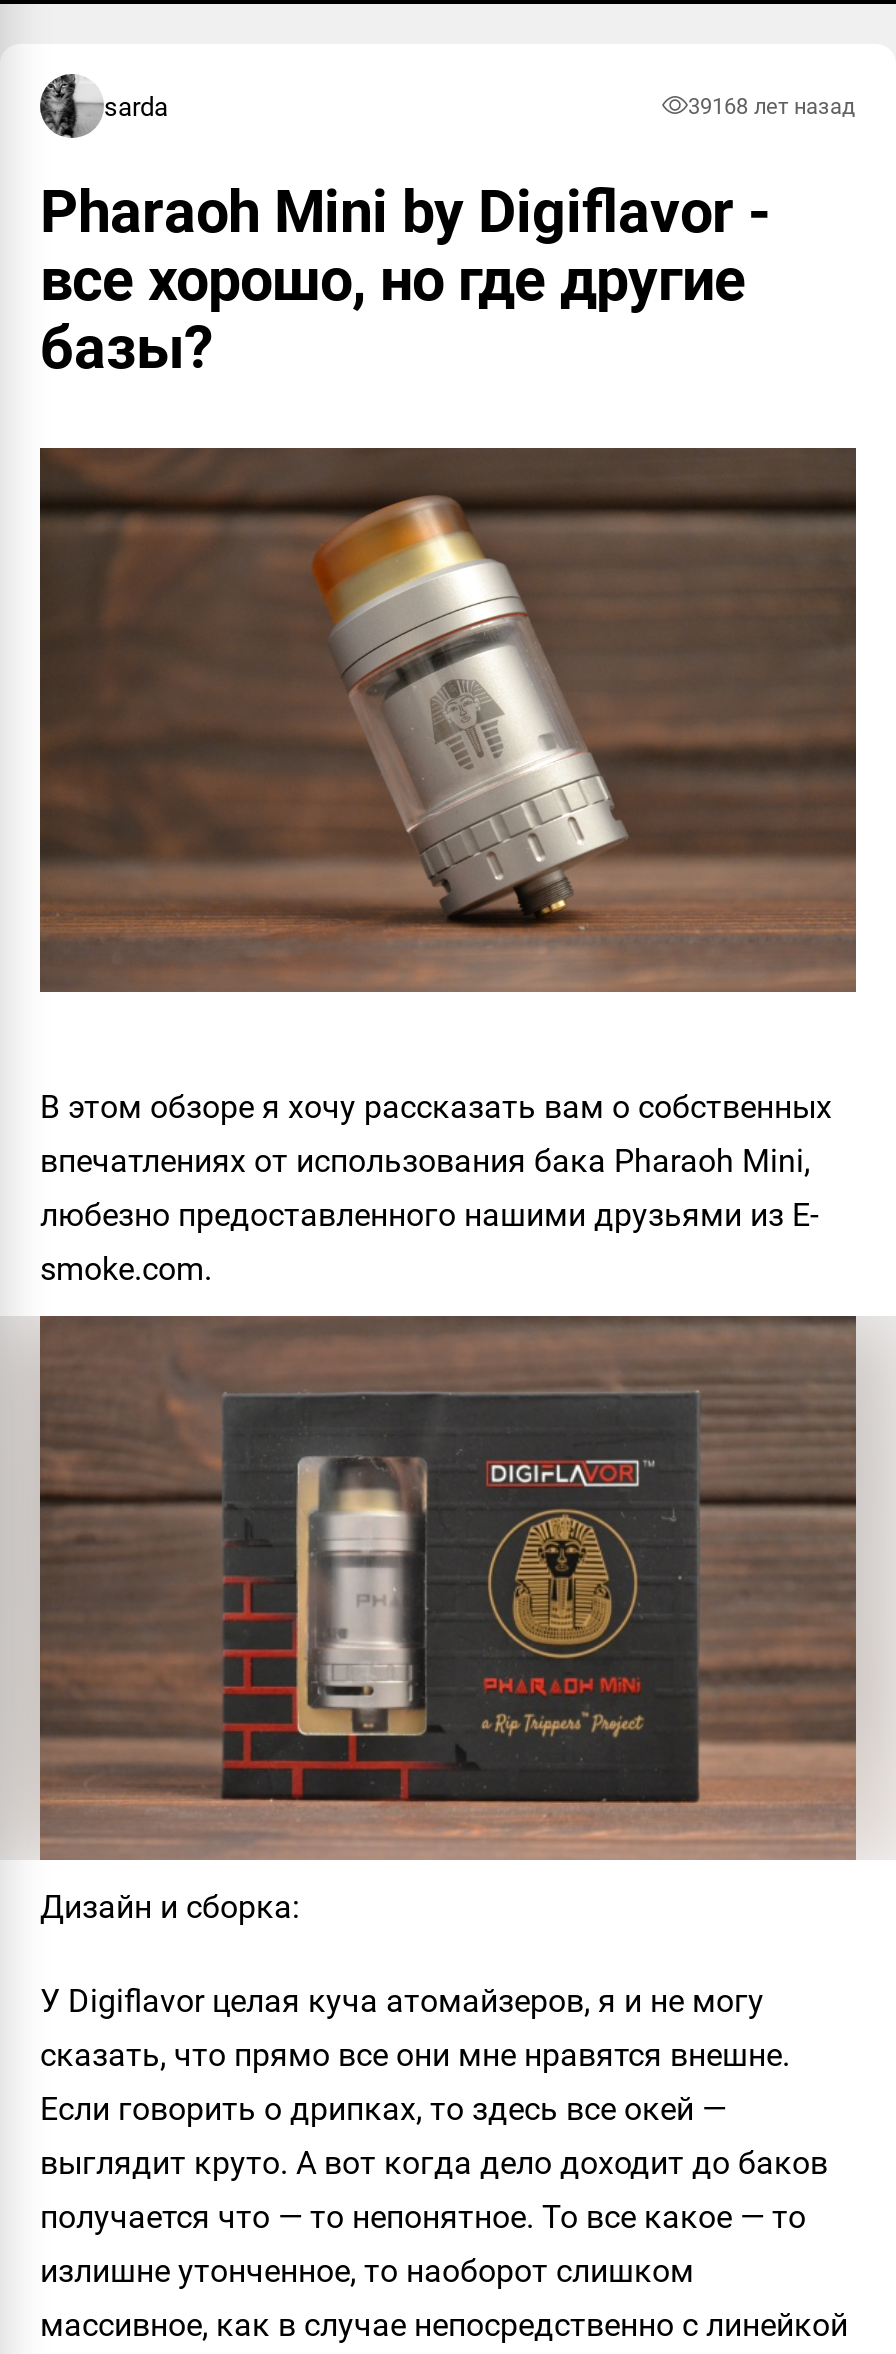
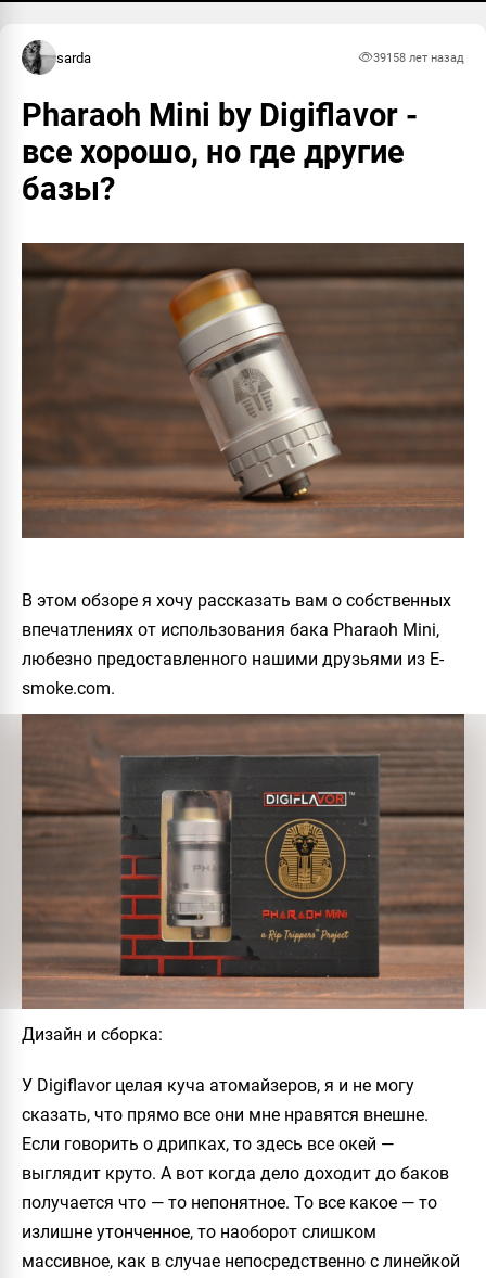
- 39168 лет назад
+ 39158 лет назад
